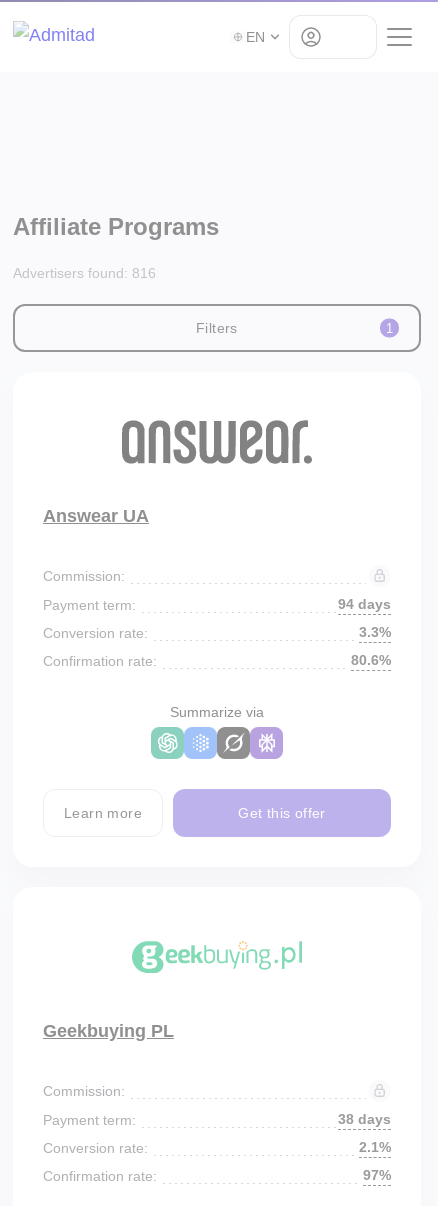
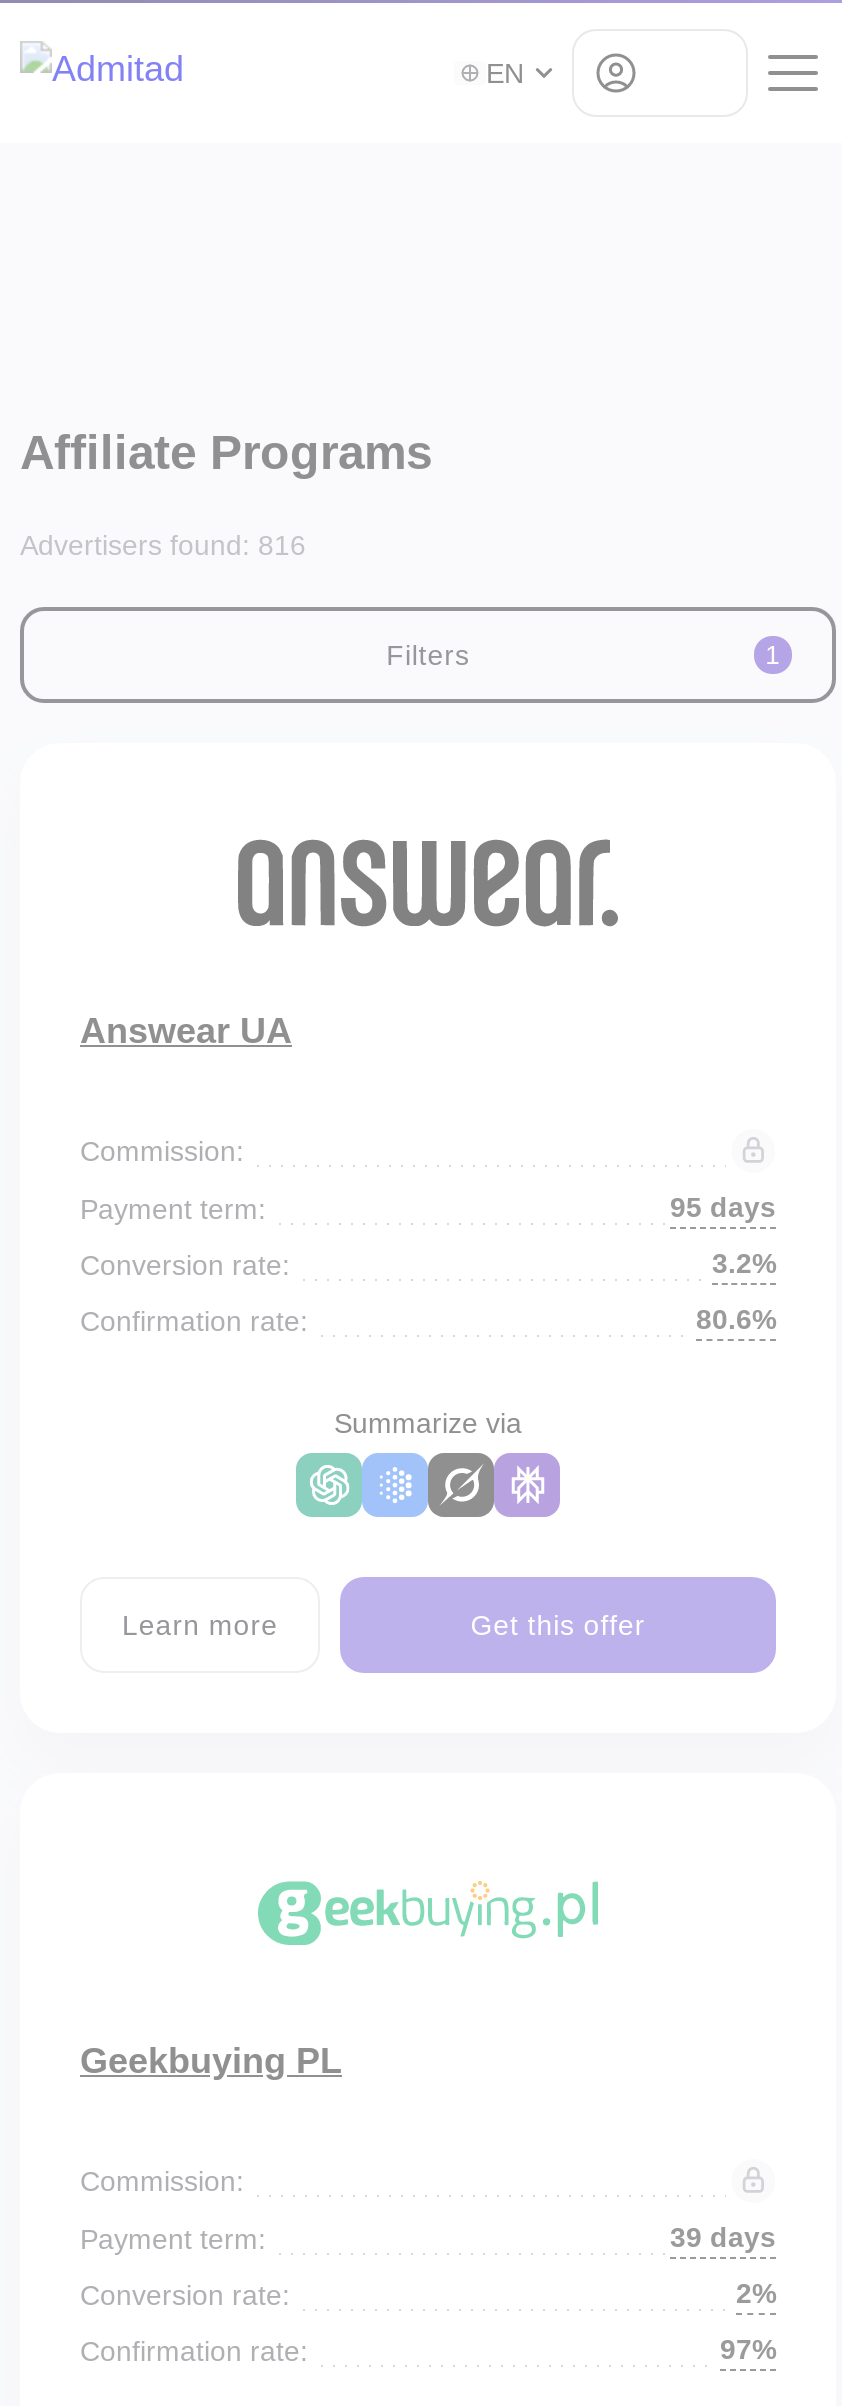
- 94 days
+ 95 days

- 3.3%
+ 3.2%

- 38 days
+ 39 days

- 2.1%
+ 2%
